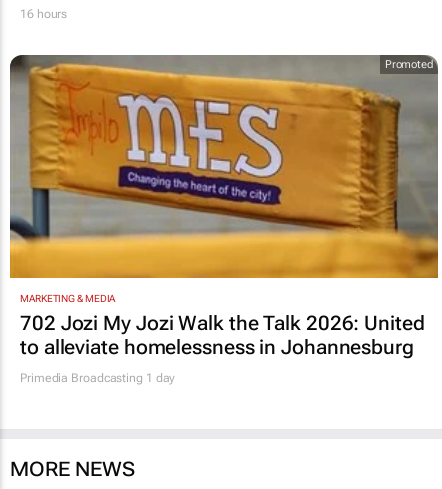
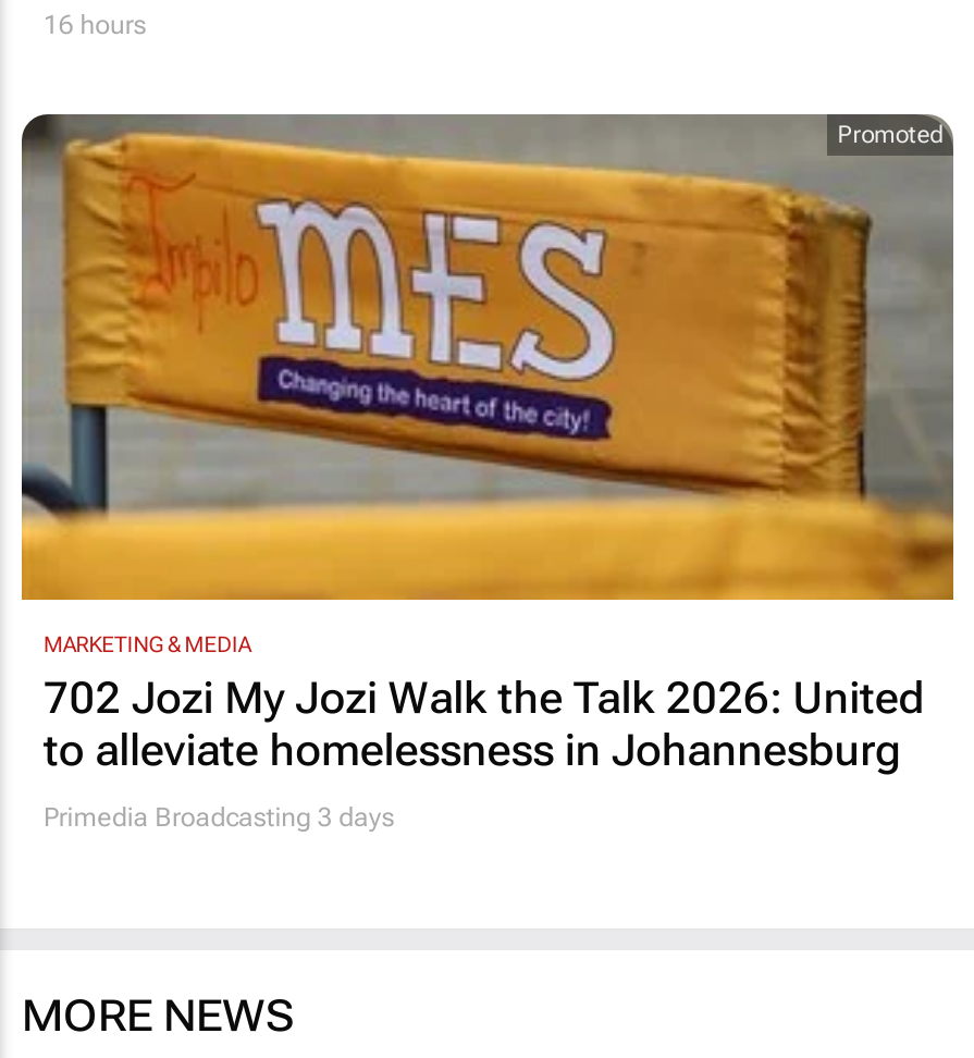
- Primedia Broadcasting 1 day
+ Primedia Broadcasting 3 days
